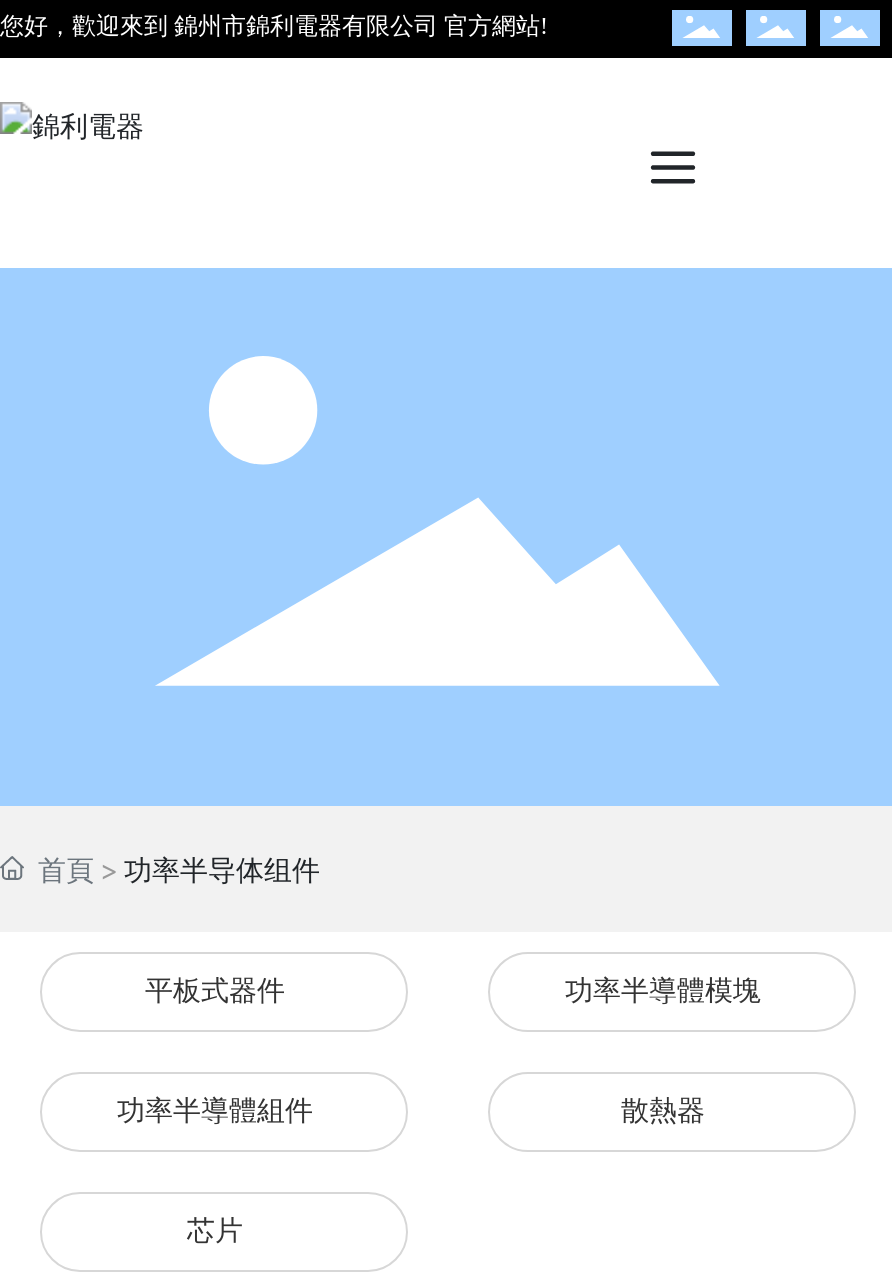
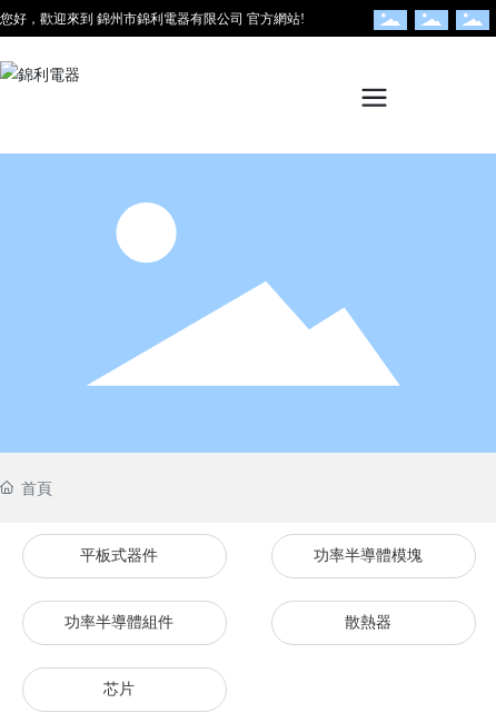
- 功率半导体组件
